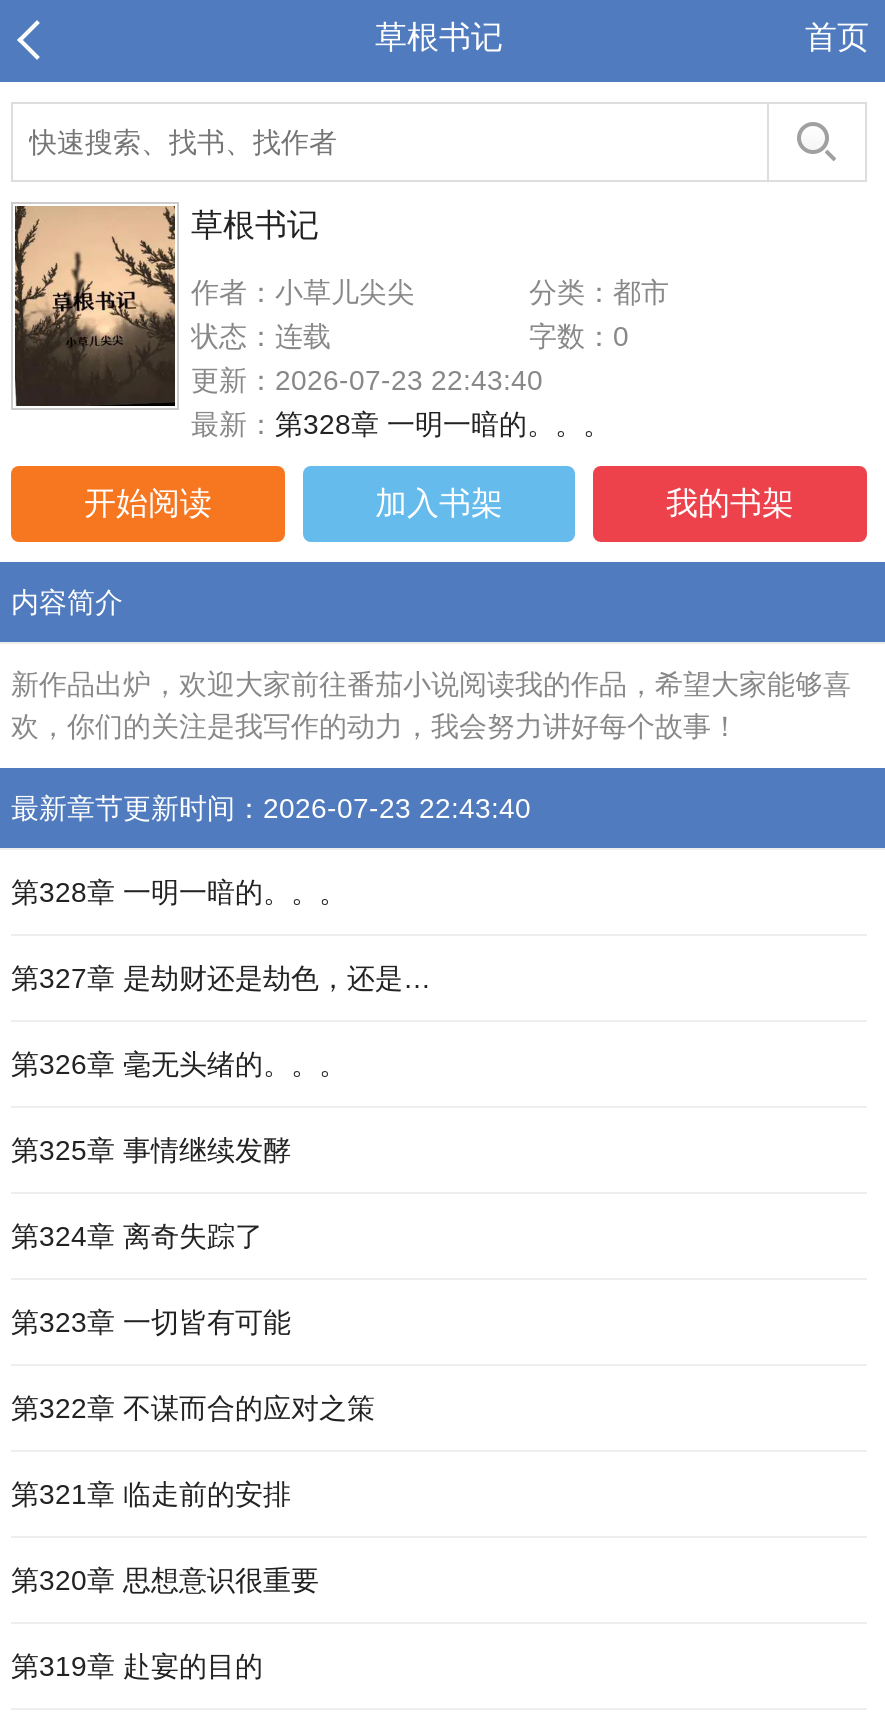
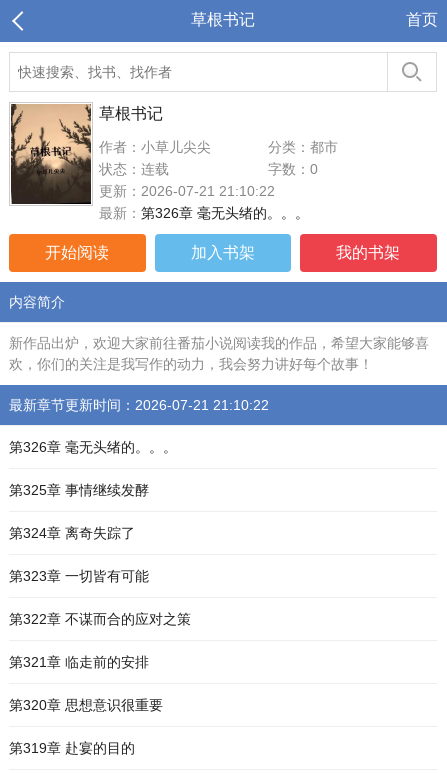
- 更新：2026-07-23 22:43:40
+ 更新：2026-07-21 21:10:22

- 最新：第328章 一明一暗的。。。
+ 最新：第326章 毫无头绪的。。。

- 最新章节更新时间：2026-07-23 22:43:40
- 第328章 一明一暗的。。。
- 第327章 是劫财还是劫色，还是…
+ 最新章节更新时间：2026-07-21 21:10:22
